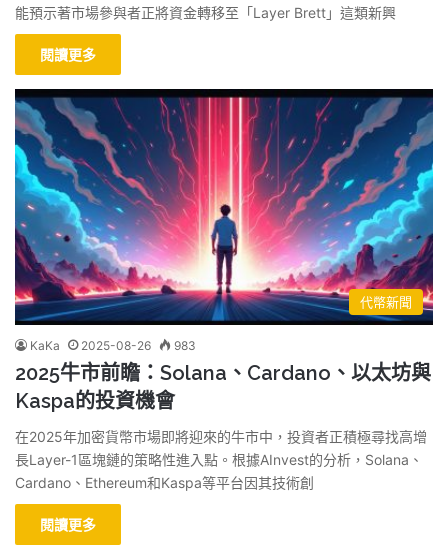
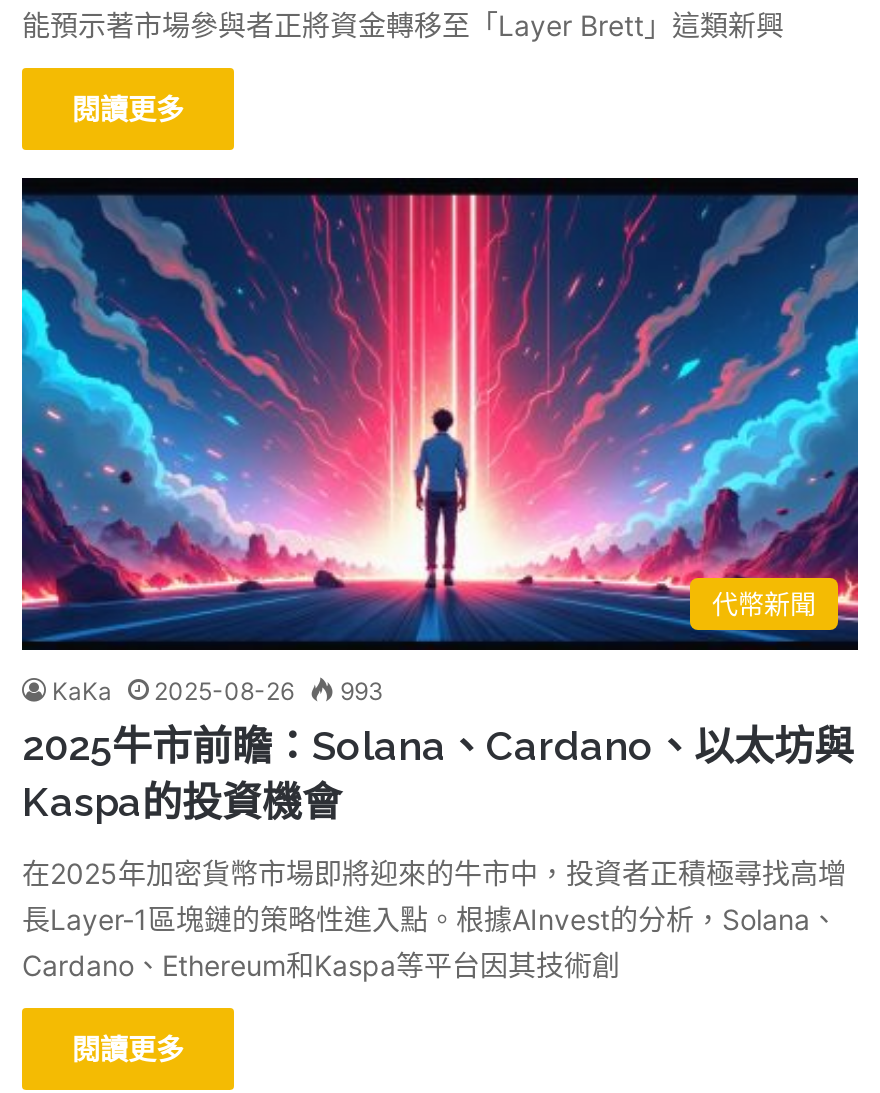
- KaKa 2025-08-26 983
+ KaKa 2025-08-26 993
